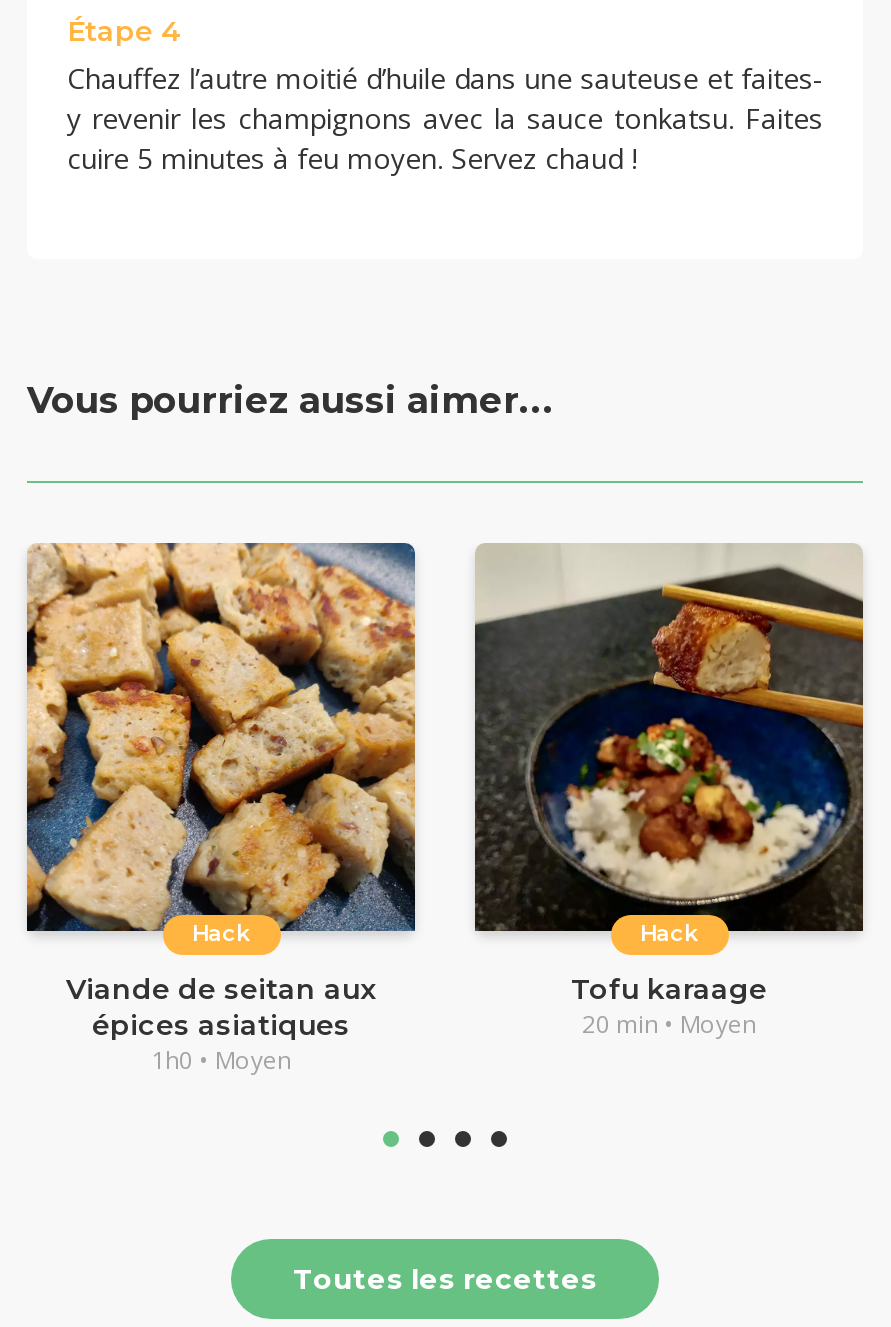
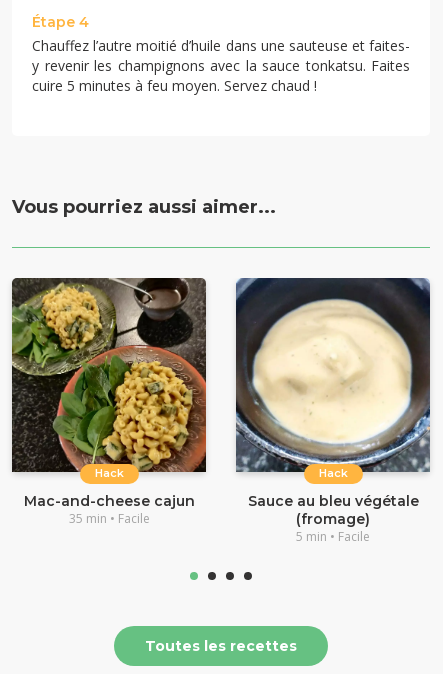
- [image]
- Viande de seitan aux
- épices asiatiques
- 1h0 • Moyen
+ [image]
+ Mac-and-cheese cajun
+ 35 min • Facile

- [image]
- Tofu karaage
- 20 min • Moyen
+ [image]
+ Sauce au bleu végétale
+ (fromage)
+ 5 min • Facile
